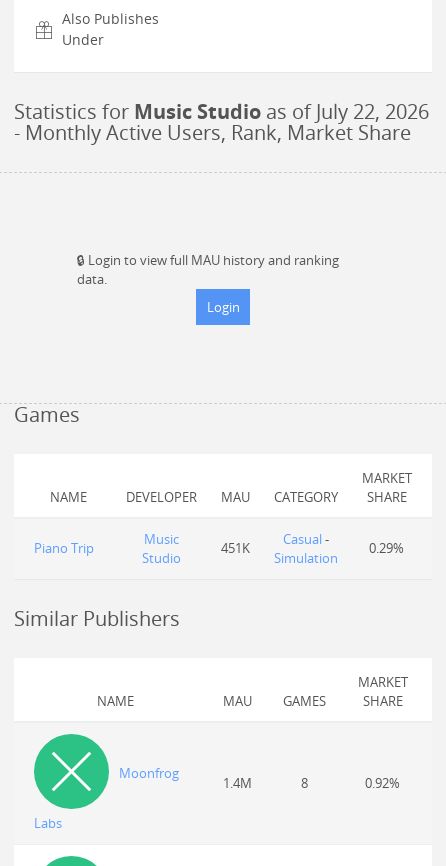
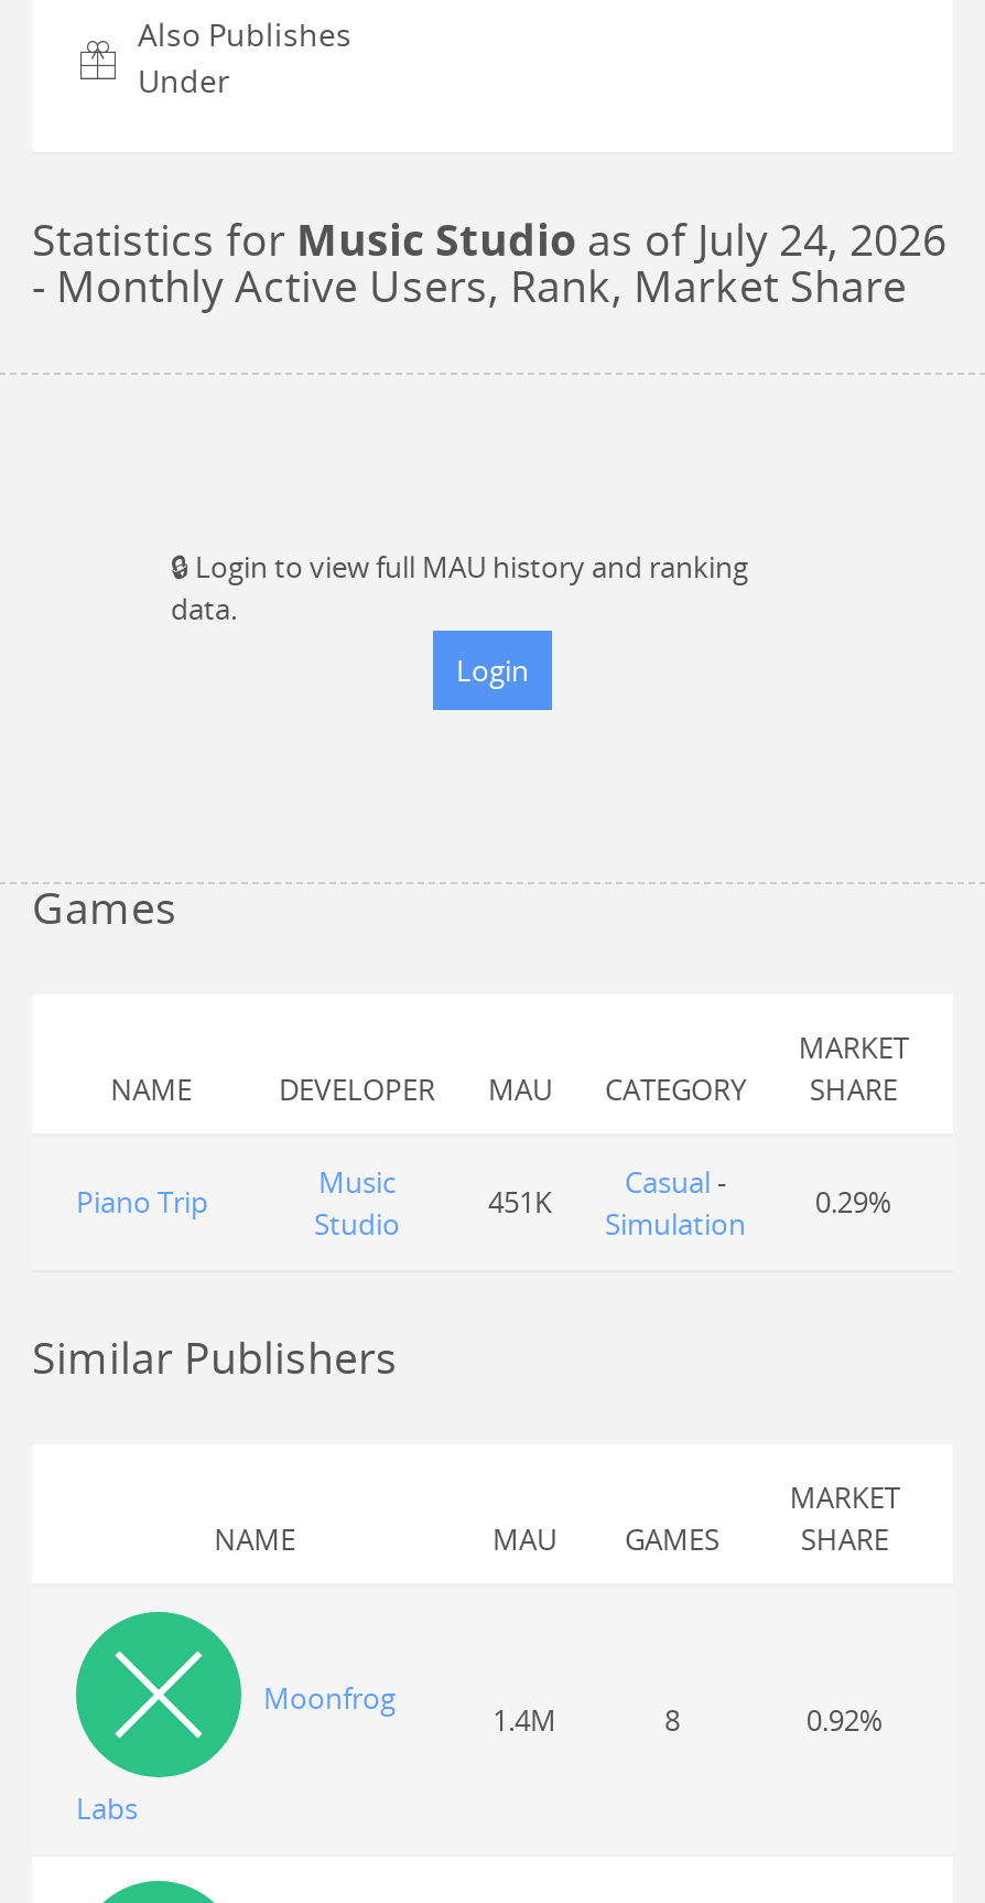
- Statistics for Music Studio as of July 22, 2026
+ Statistics for Music Studio as of July 24, 2026
